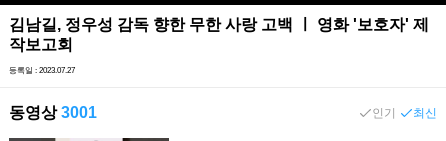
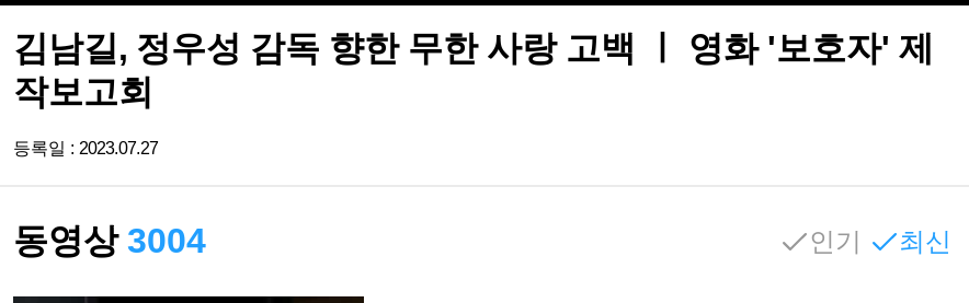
- 동영상 3001
+ 동영상 3004
